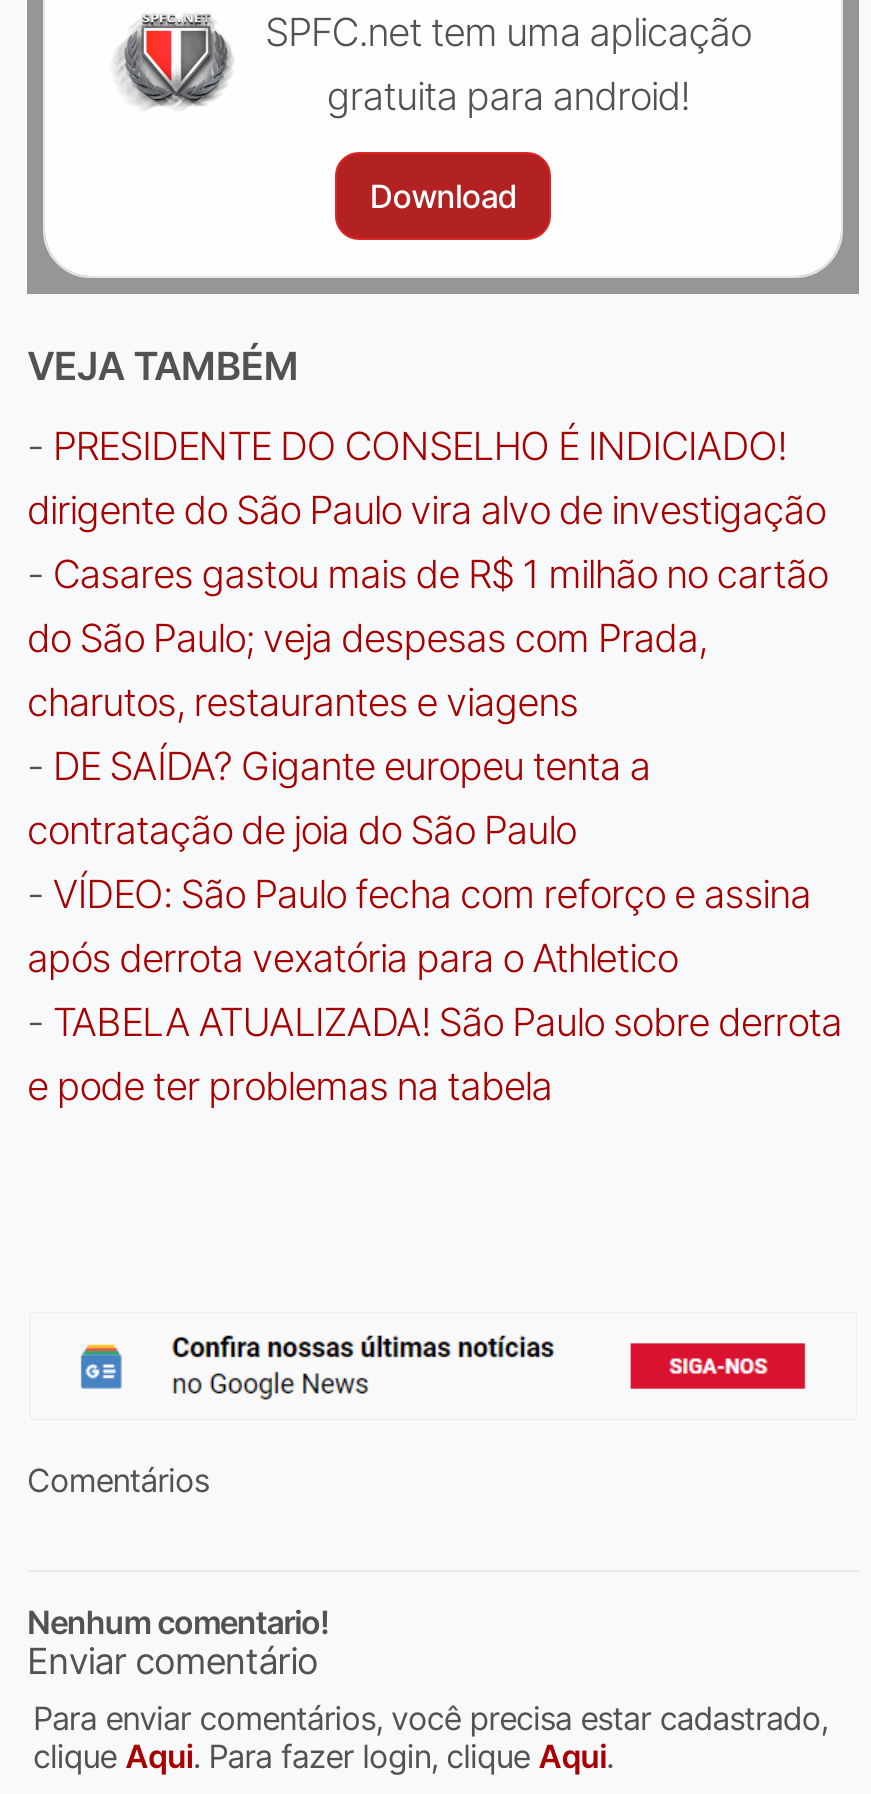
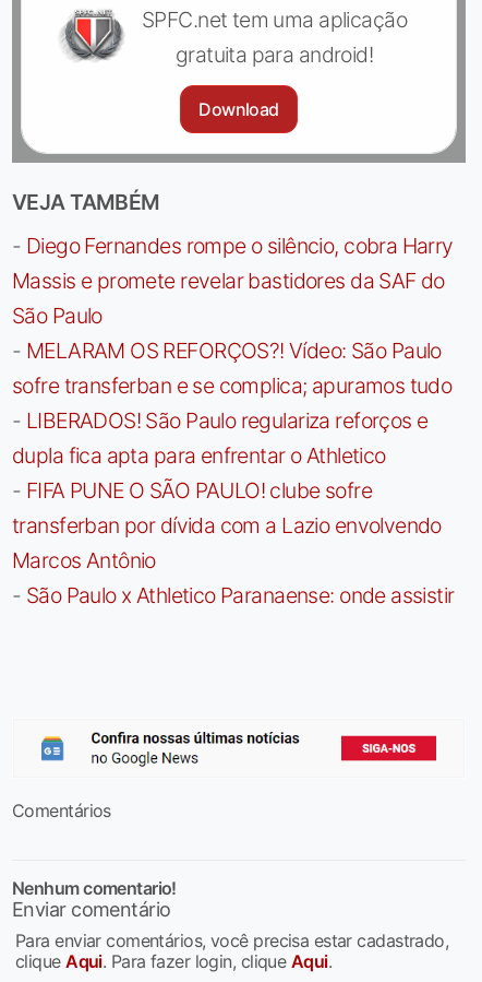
- - PRESIDENTE DO CONSELHO É INDICIADO!
- dirigente do São Paulo vira alvo de investigação
- - Casares gastou mais de R$ 1 milhão no cartão
- do São Paulo; veja despesas com Prada,
- charutos, restaurantes e viagens
- - DE SAÍDA? Gigante europeu tenta a
- contratação de joia do São Paulo
- - VÍDEO: São Paulo fecha com reforço e assina
- após derrota vexatória para o Athletico
- - TABELA ATUALIZADA! São Paulo sobre derrota
- e pode ter problemas na tabela
+ - Diego Fernandes rompe o silêncio, cobra Harry
+ Massis e promete revelar bastidores da SAF do
+ São Paulo
+ - MELARAM OS REFORÇOS?! Vídeo: São Paulo
+ sofre transferban e se complica; apuramos tudo
+ - LIBERADOS! São Paulo regulariza reforços e
+ dupla fica apta para enfrentar o Athletico
+ - FIFA PUNE O SÃO PAULO! clube sofre
+ transferban por dívida com a Lazio envolvendo
+ Marcos Antônio
+ - São Paulo x Athletico Paranaense: onde assistir
